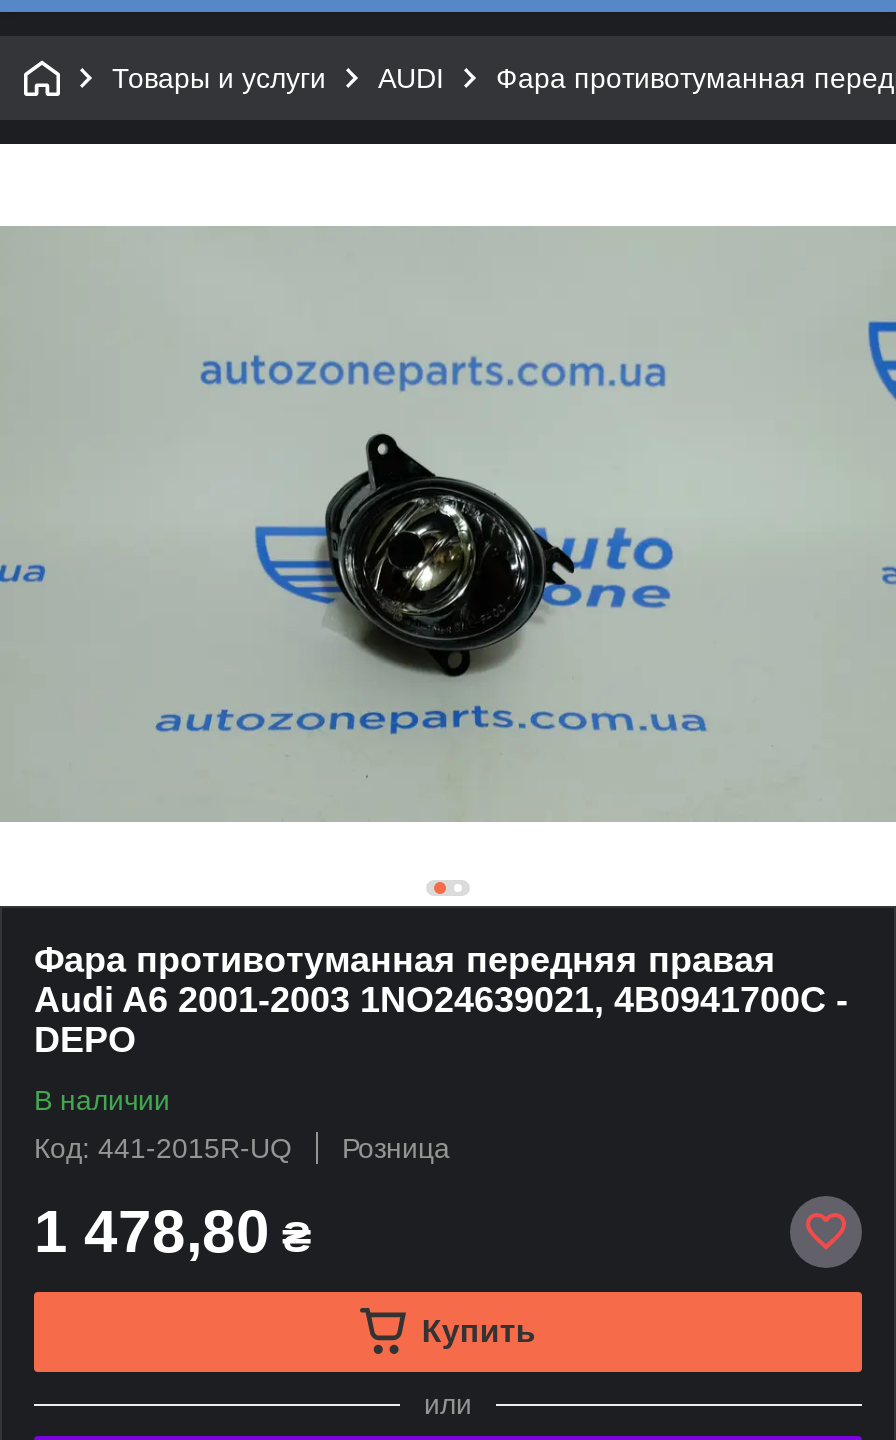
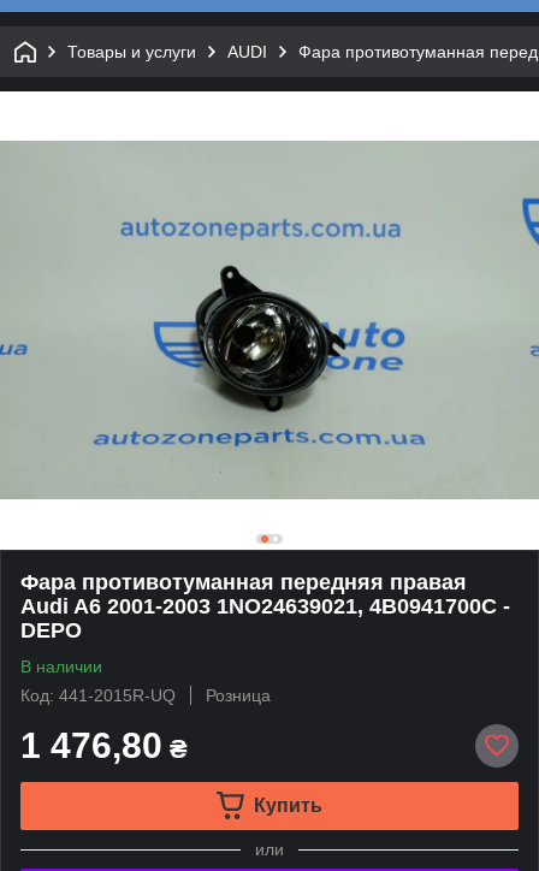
- 1 478,80 ₴
+ 1 476,80 ₴
